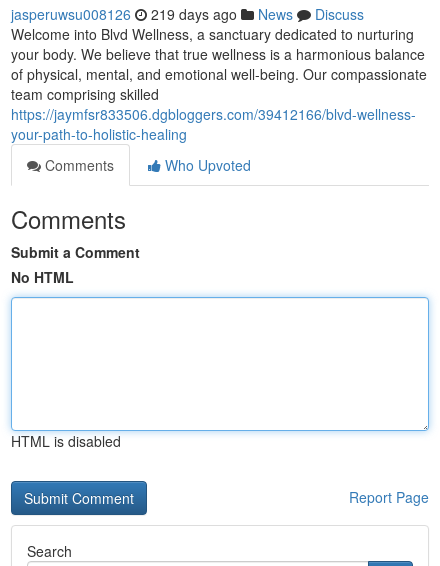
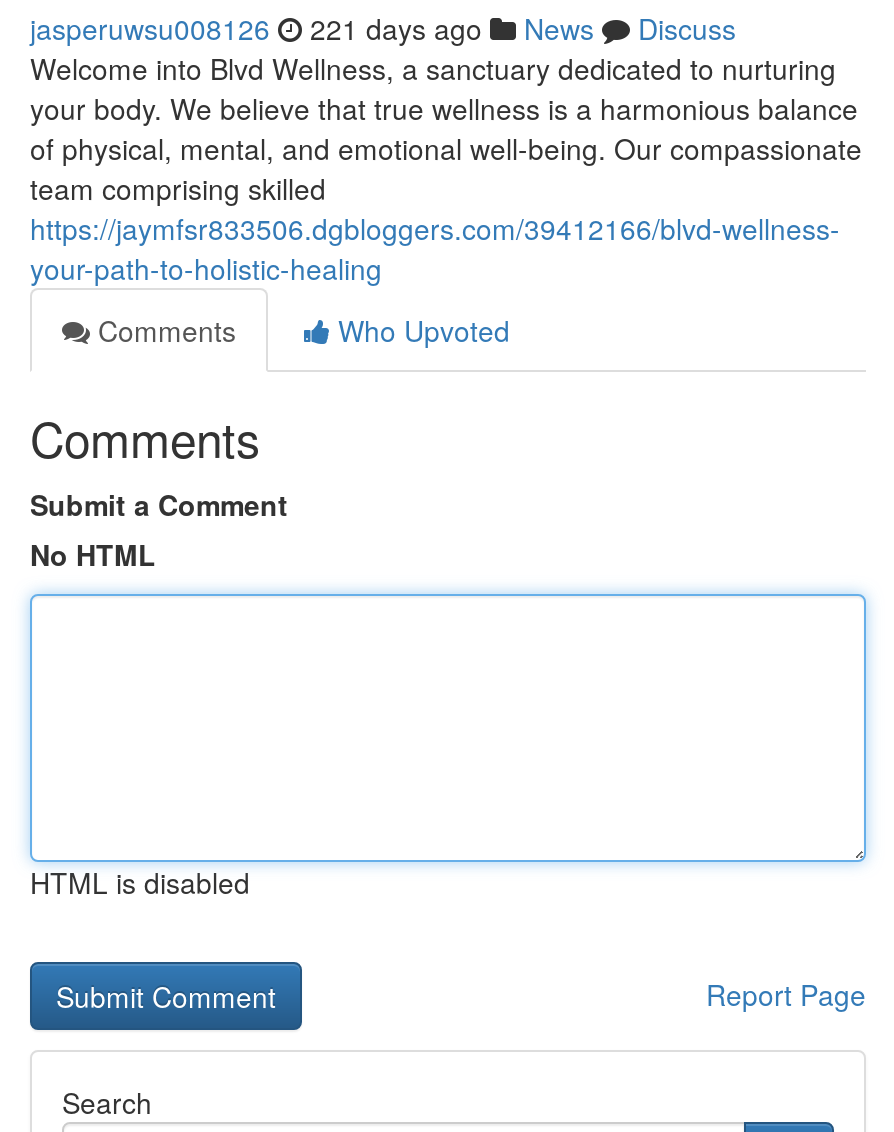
- jasperuwsu008126 219 days ago News Discuss
+ jasperuwsu008126 221 days ago News Discuss
